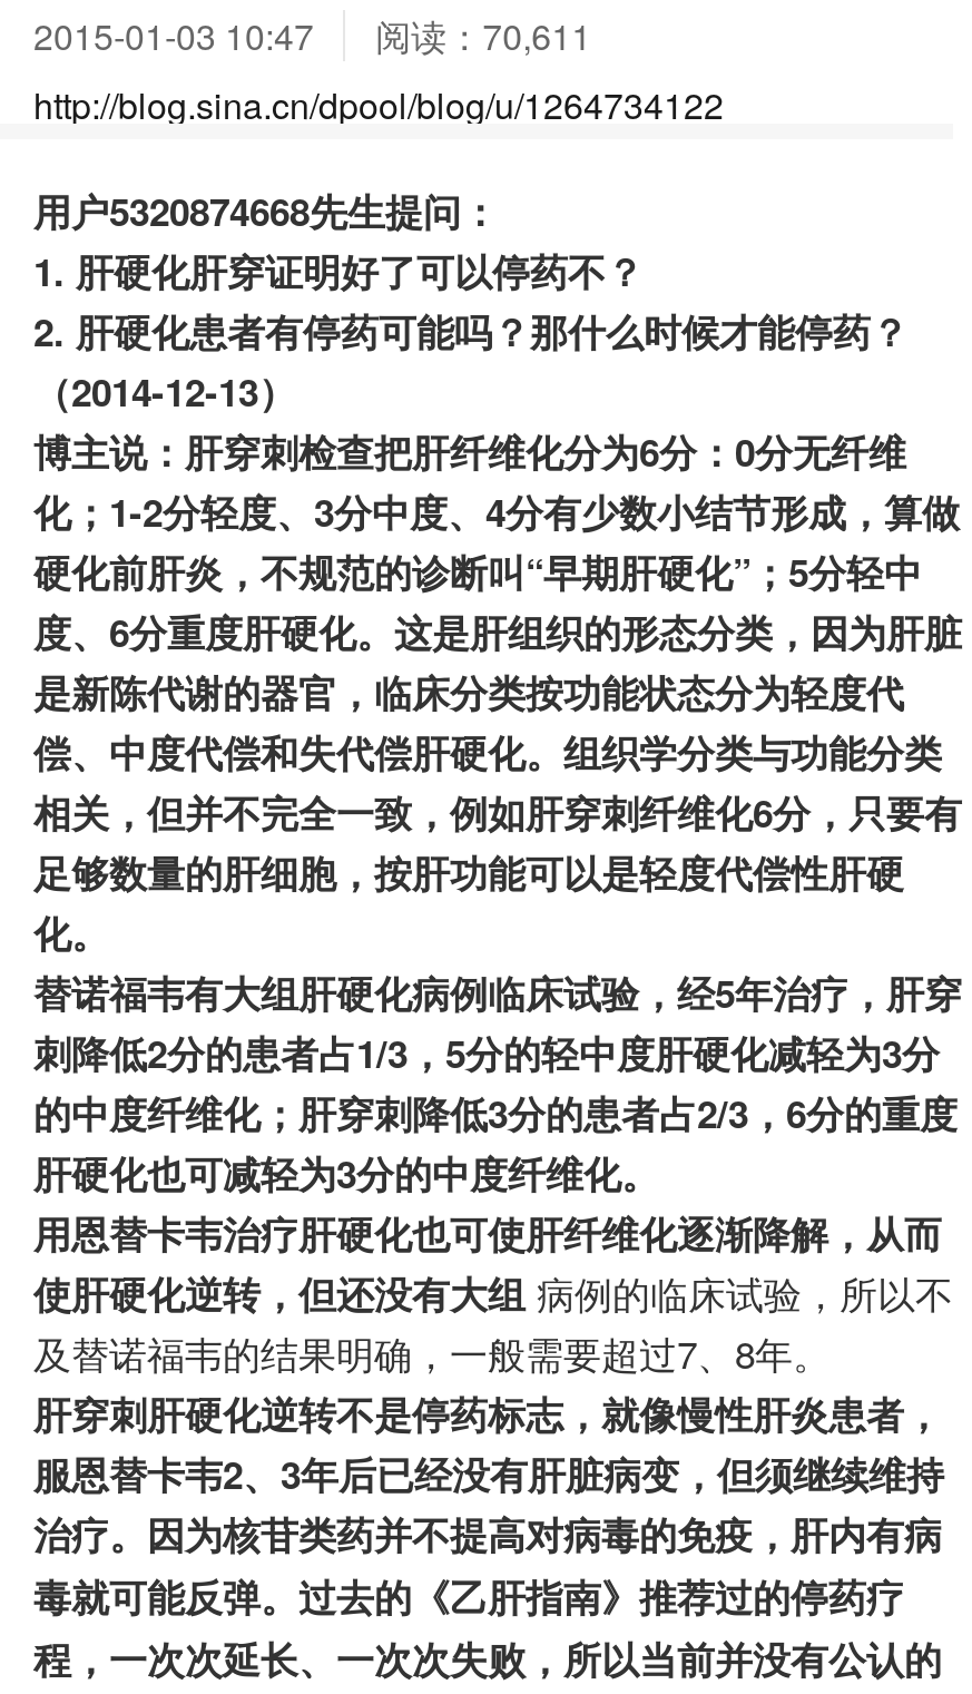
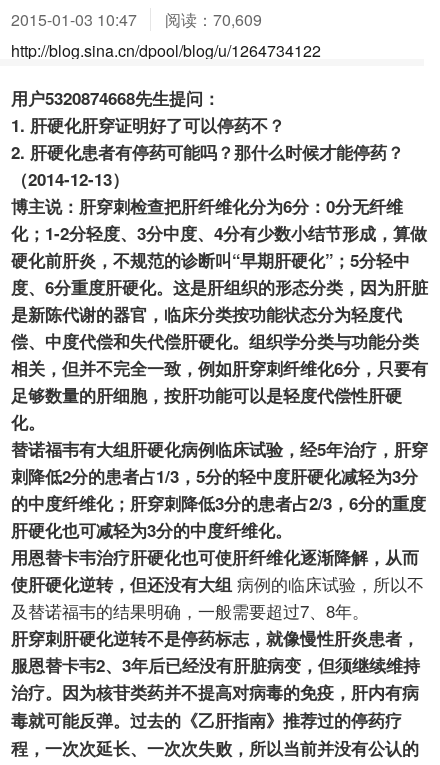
- 2015-01-03 10:47 阅读：70,611
+ 2015-01-03 10:47 阅读：70,609
